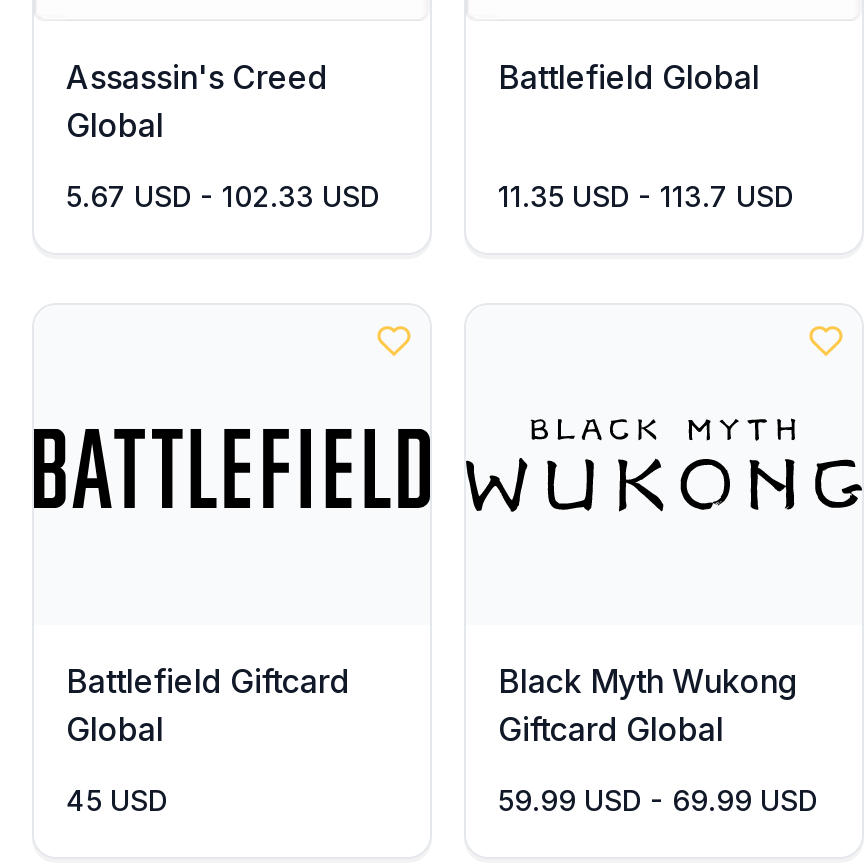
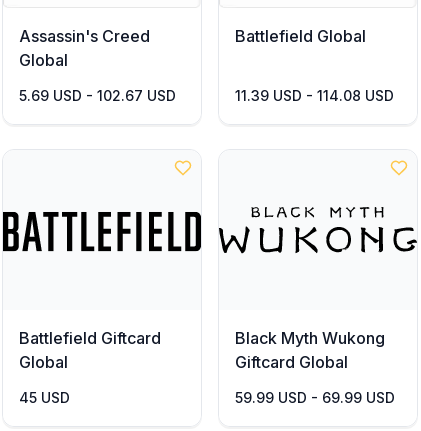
- 5.67 USD - 102.33 USD
+ 5.69 USD - 102.67 USD

- 11.35 USD - 113.7 USD
+ 11.39 USD - 114.08 USD
